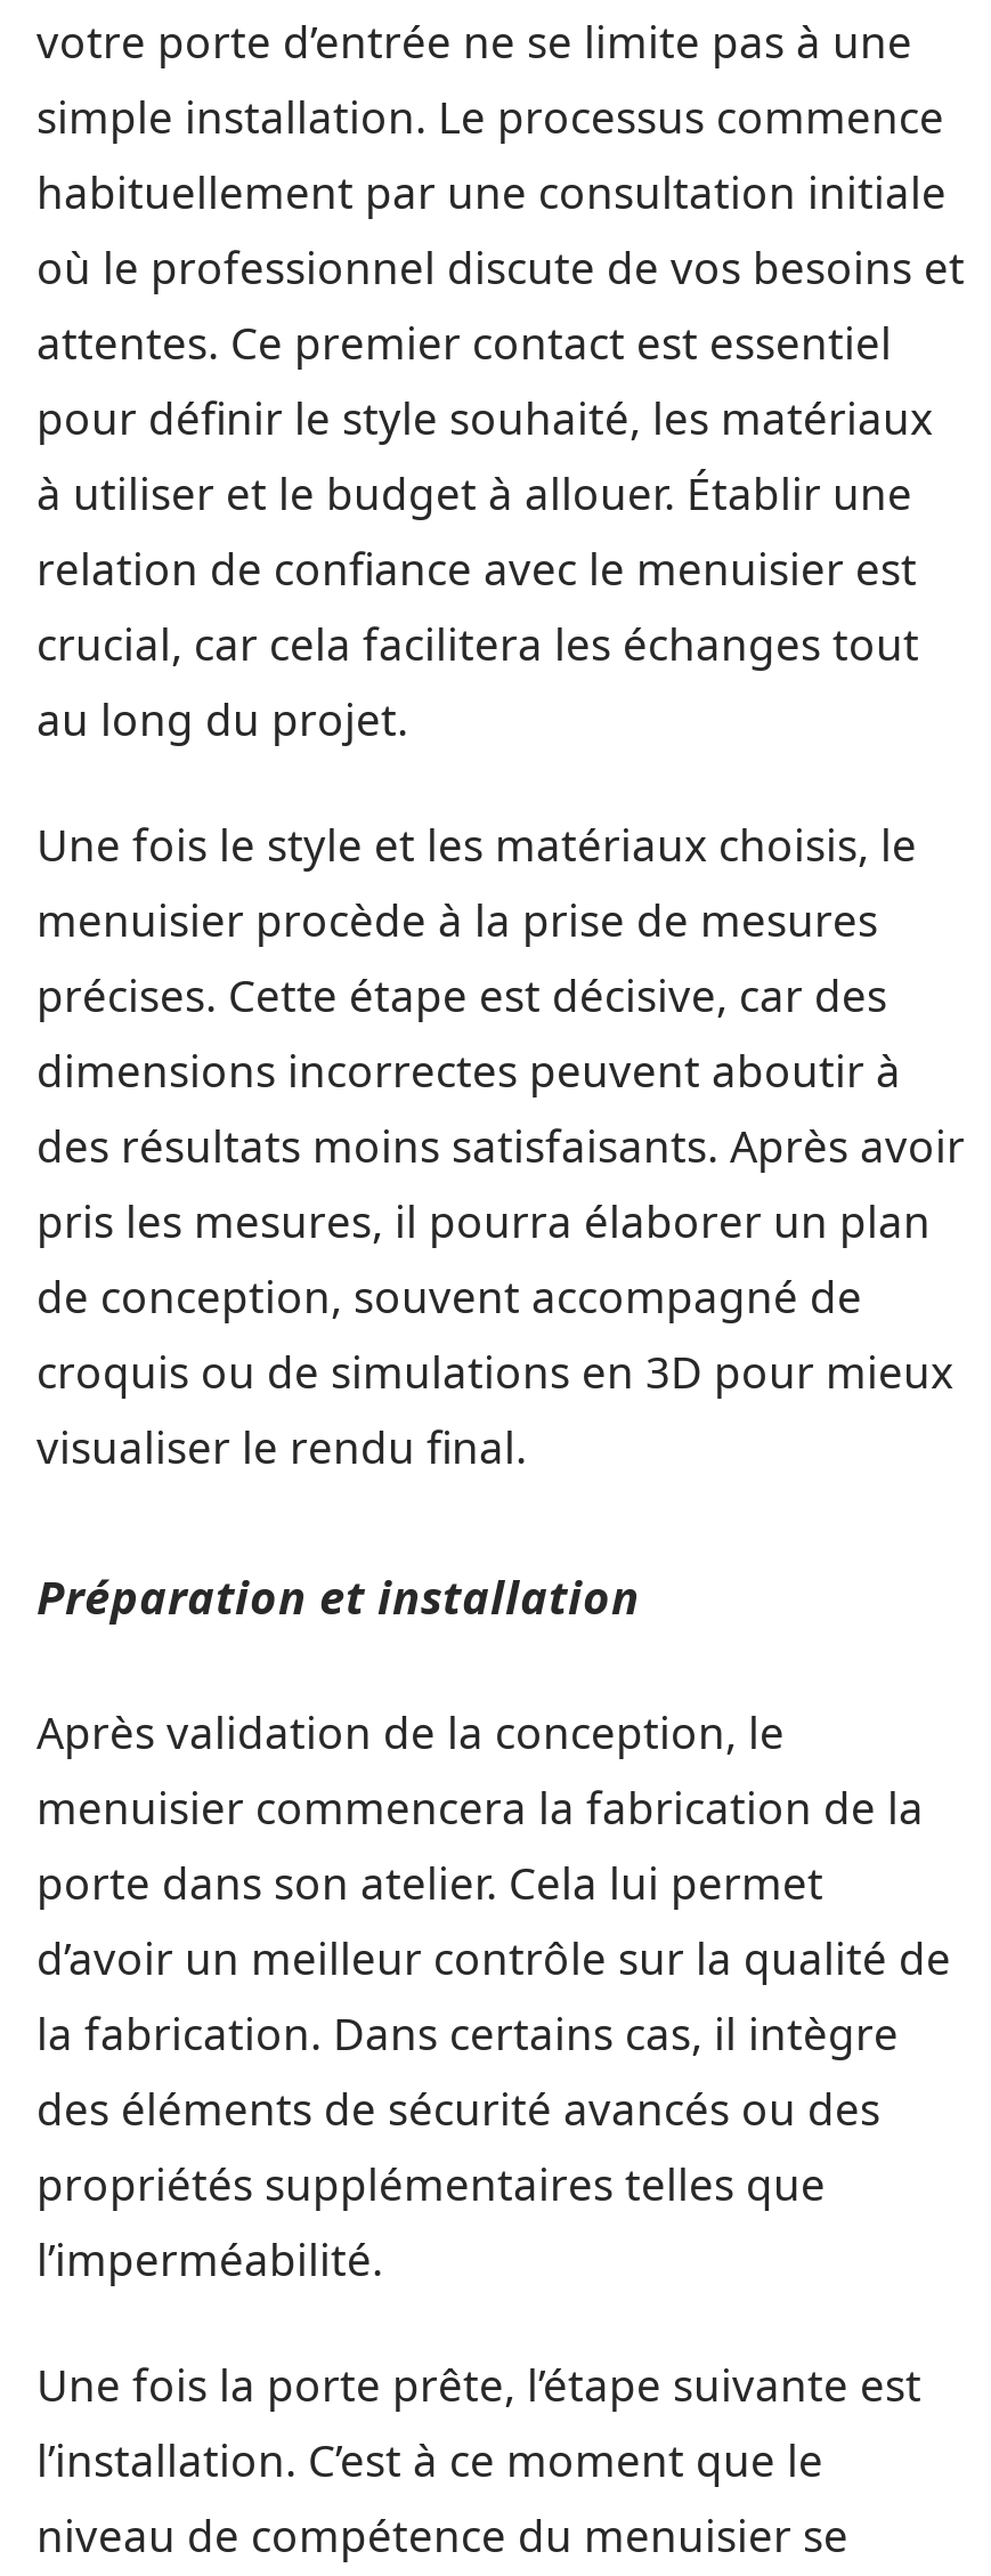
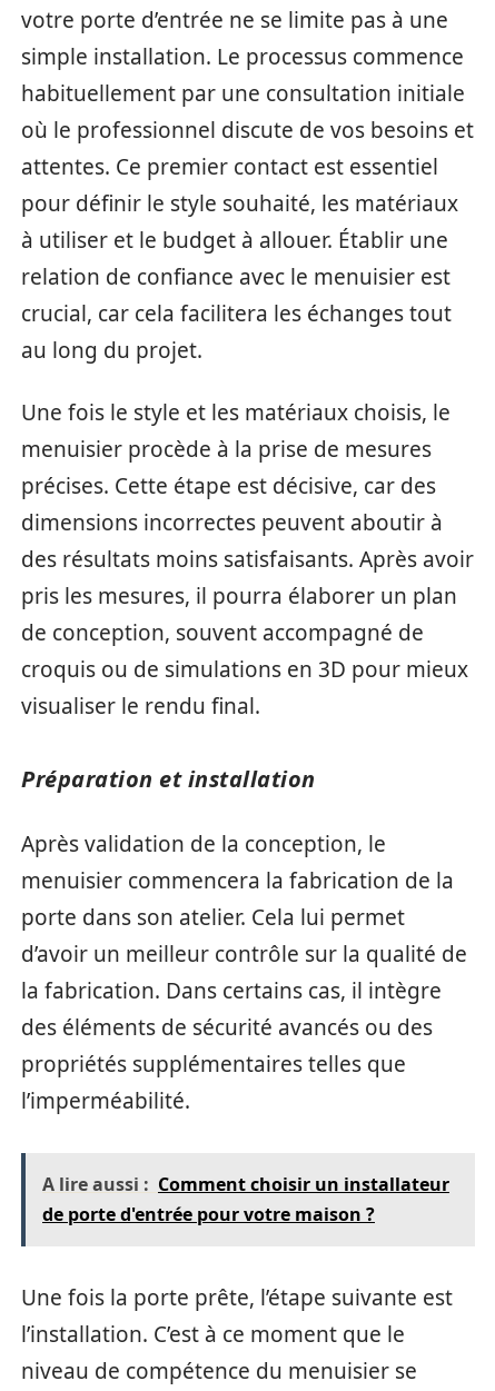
+ [image]
+ A lire aussi : Comment choisir un installateur
+ de porte d'entrée pour votre maison ?
